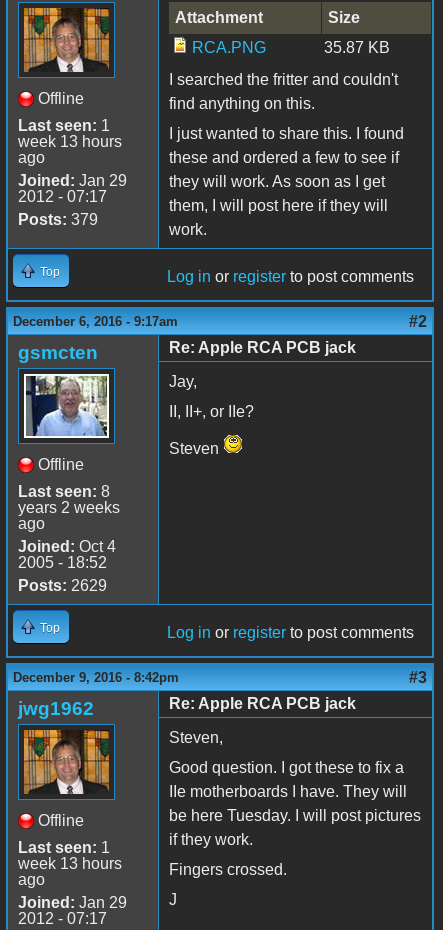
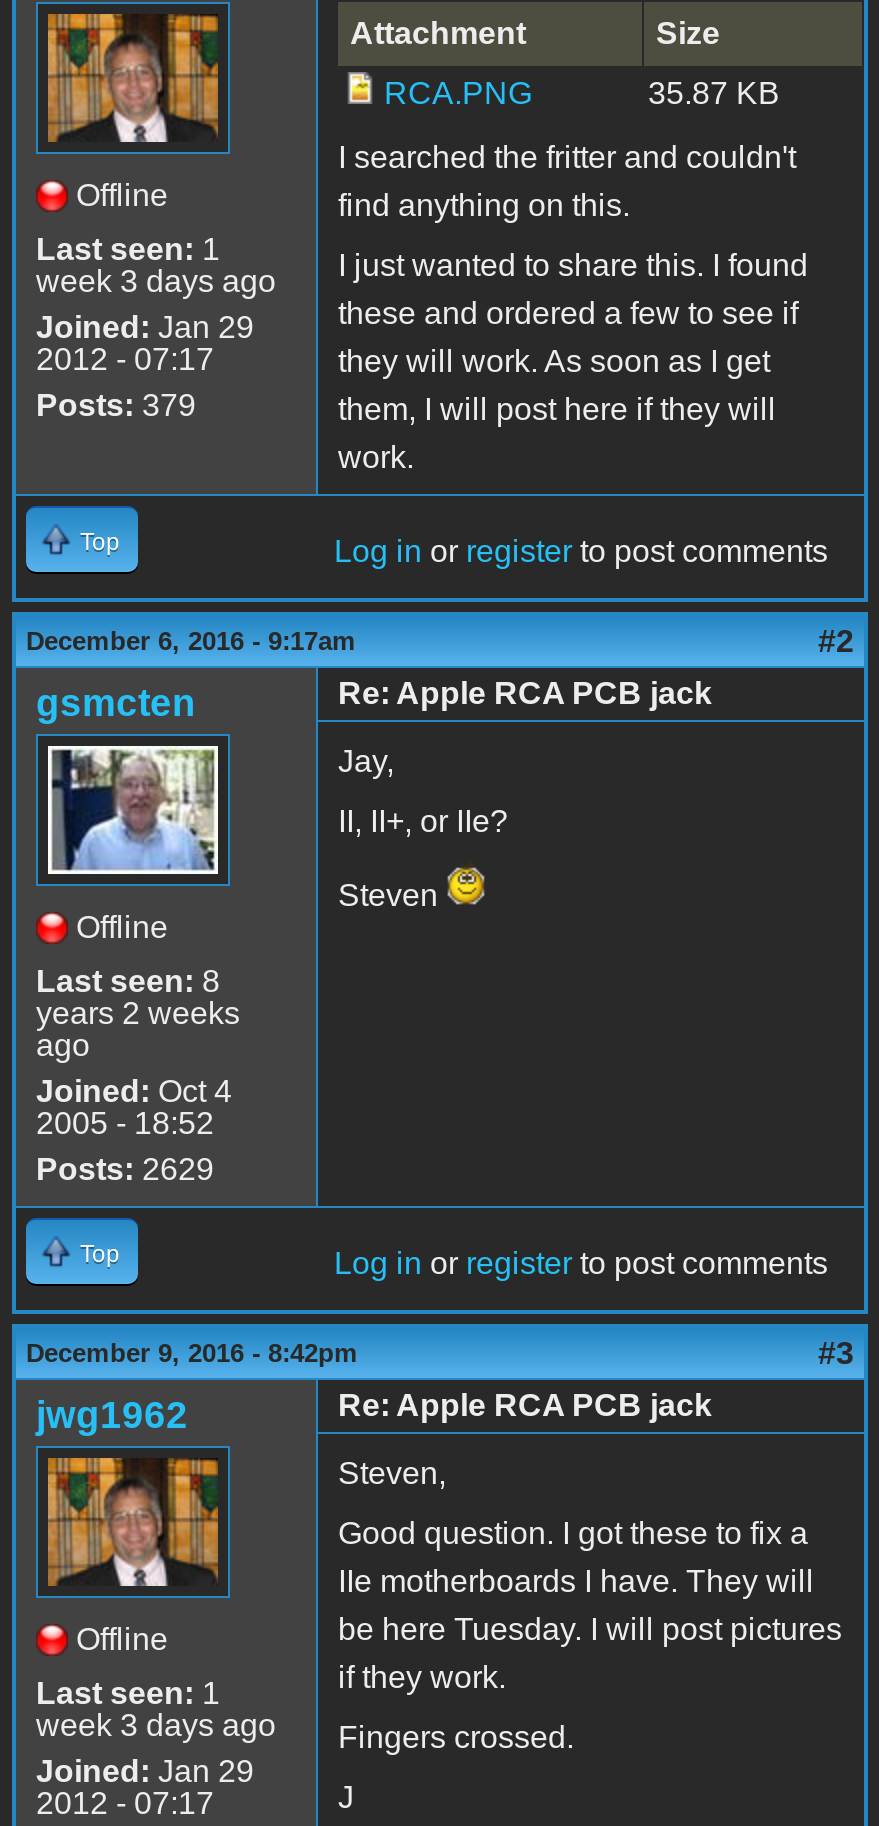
- week 13 hours
- ago
+ week 3 days ago

- week 13 hours
- ago
+ week 3 days ago
